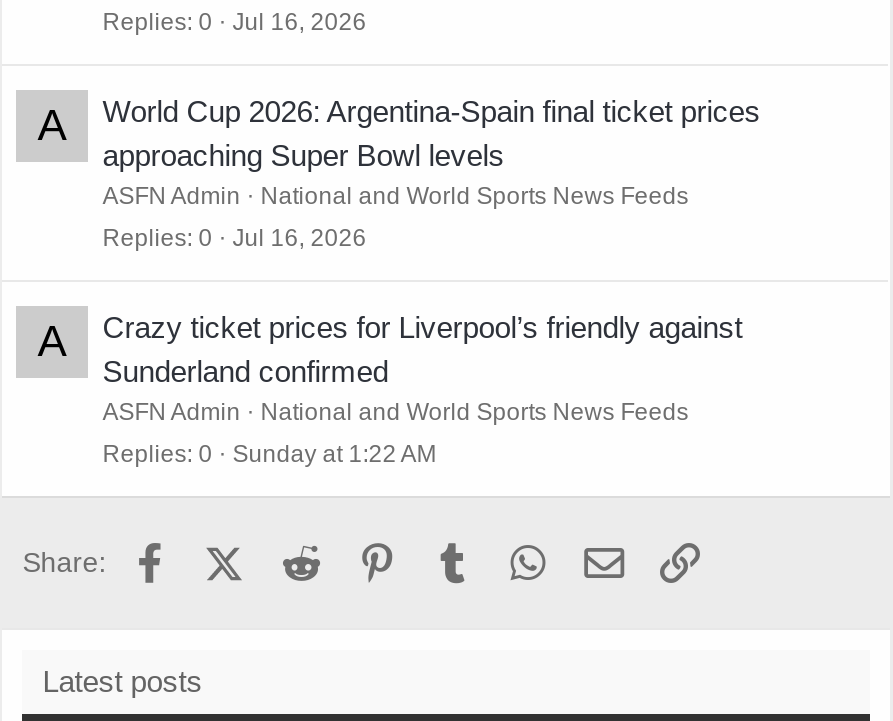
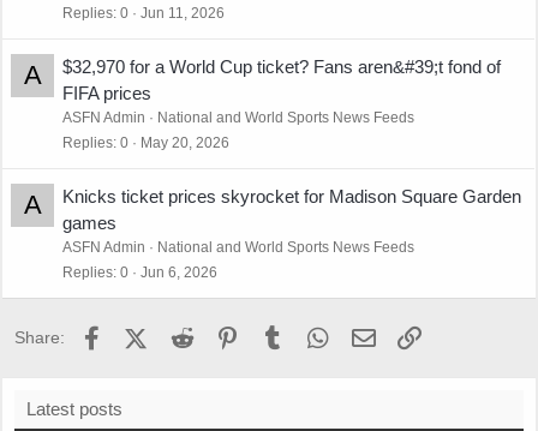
- Replies 0 Jul 16, 2026
+ Replies 0 Jun 11, 2026

- World Cup 2026: Argentina-Spain final ticket prices
- approaching Super Bowl levels
+ $32,970 for a World Cup ticket? Fans aren&#39;t fond of
+ FIFA prices

- Replies 0 Jul 16, 2026
+ Replies 0 May 20, 2026

- Crazy ticket prices for Liverpool’s friendly against
- Sunderland confirmed
+ Knicks ticket prices skyrocket for Madison Square Garden
+ games

- Replies 0 Sunday at 1:22 AM
+ Replies 0 Jun 6, 2026
